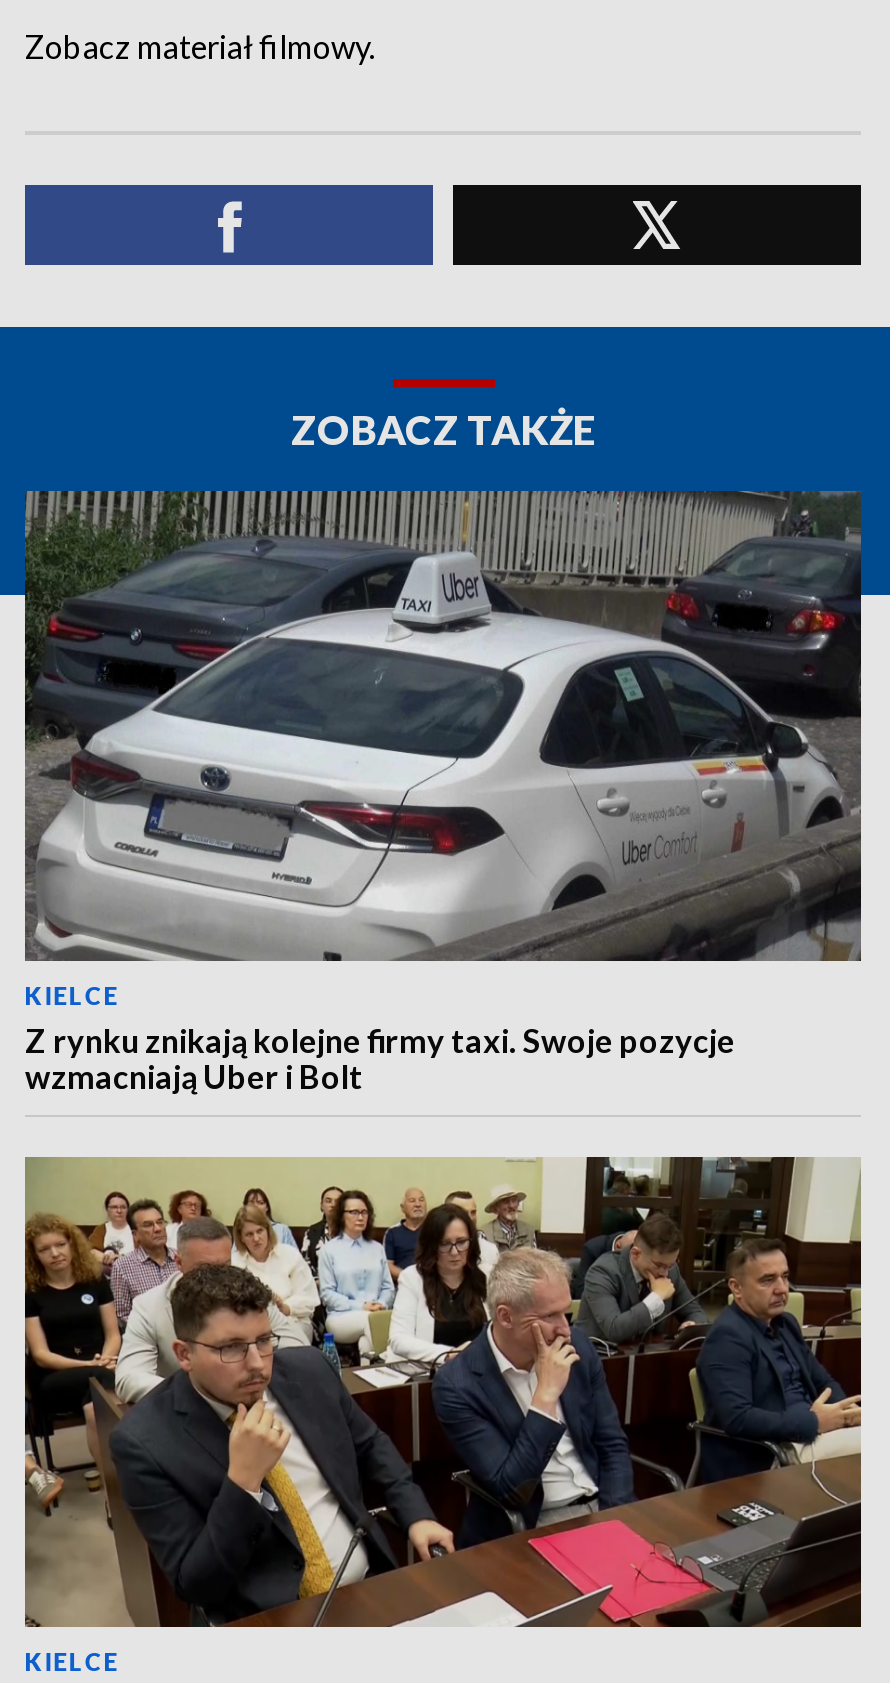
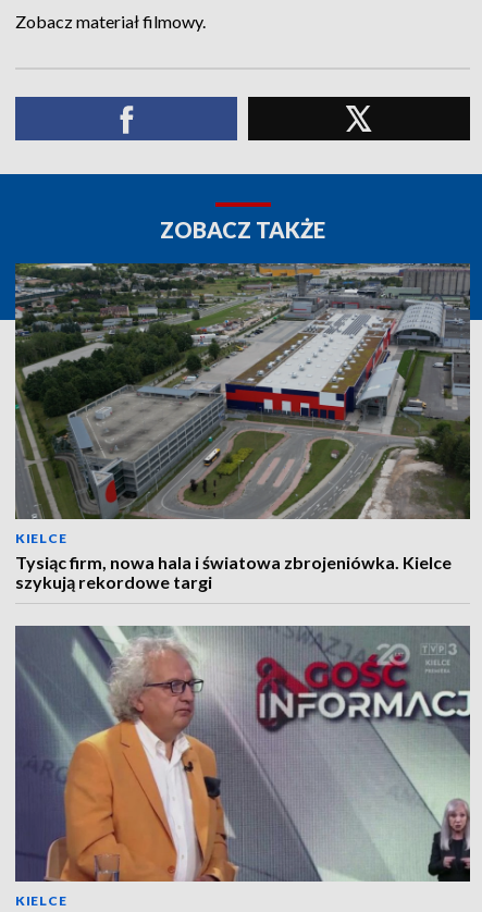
- [image]
- Z rynku znikają kolejne firmy taxi. Swoje pozycje
- wzmacniają Uber i Bolt
+ [image]
+ Tysiąc firm, nowa hala i światowa zbrojeniówka. Kielce
+ szykują rekordowe targi

- [image]
+ [image]
